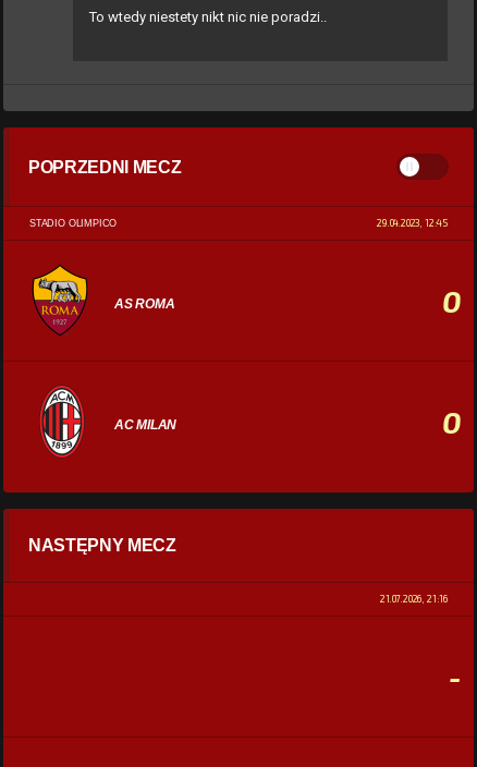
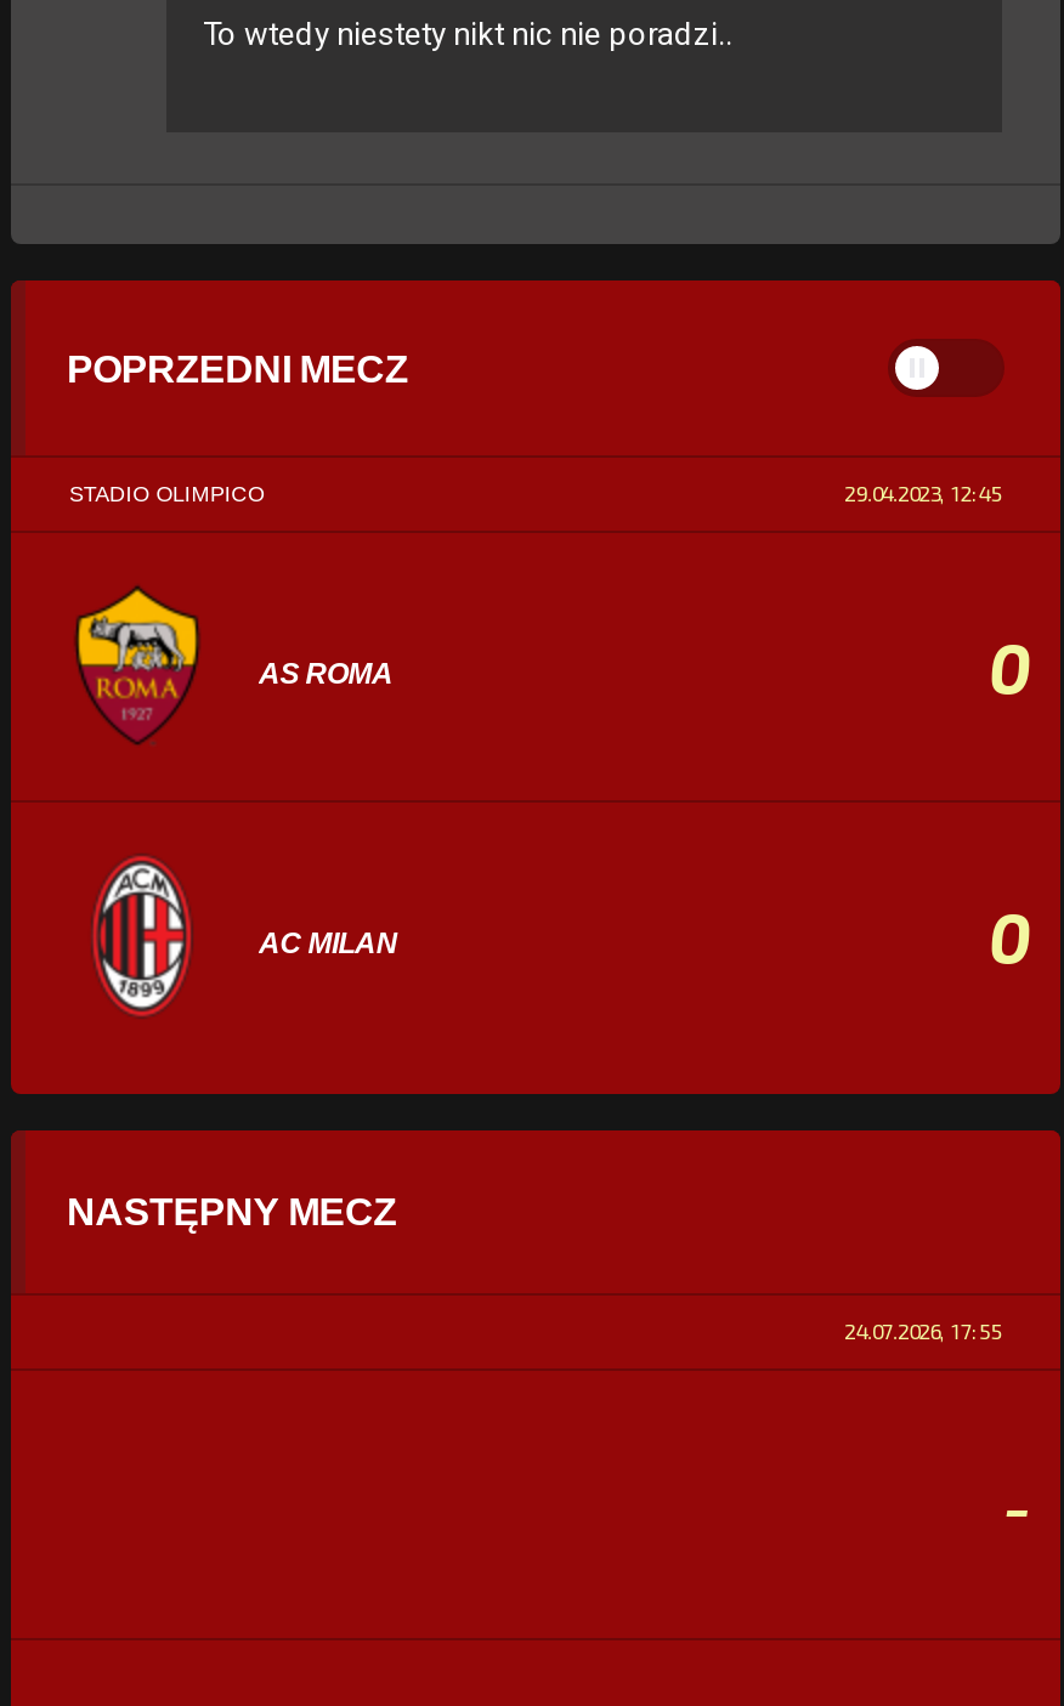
- 21.07.2026, 21:16
+ 24.07.2026, 17:55
